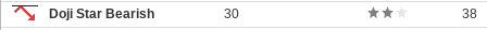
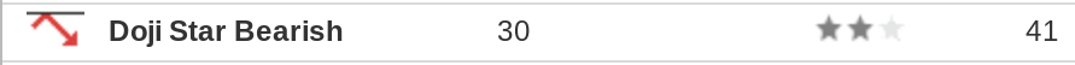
- 38
+ 41
